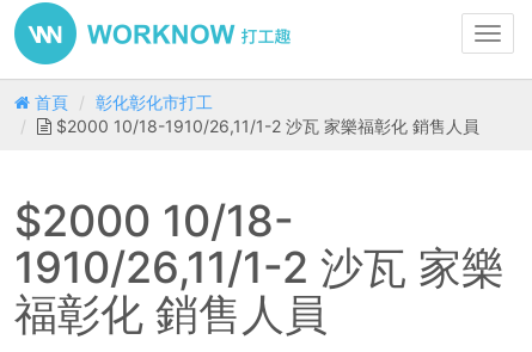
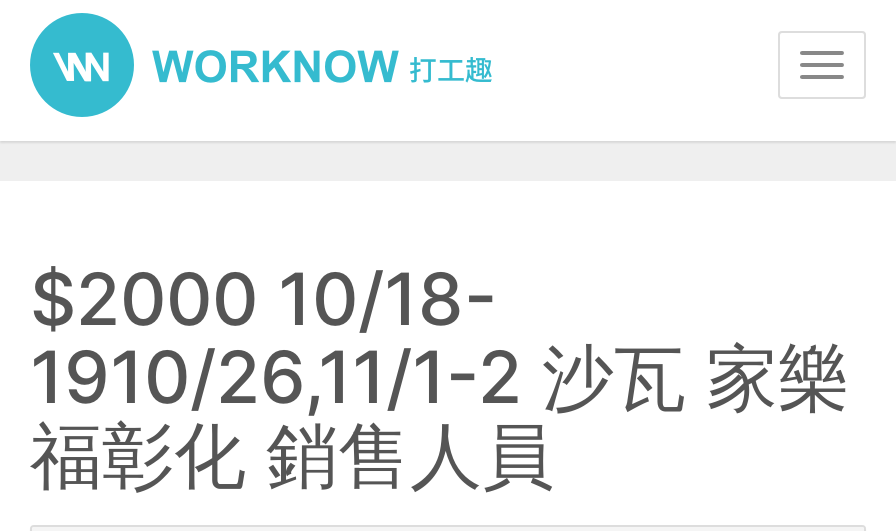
- 首頁
- 彰化彰化市打工
- $2000 10/18-1910/26,11/1-2 沙瓦 家樂福彰化 銷售人員
